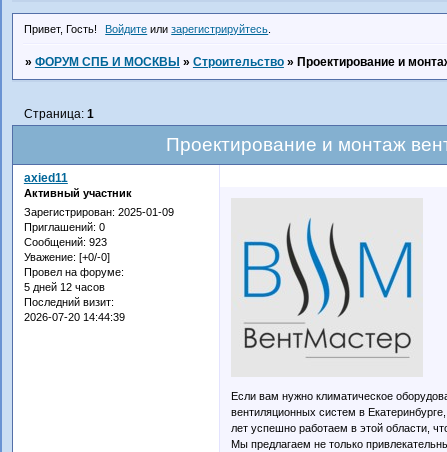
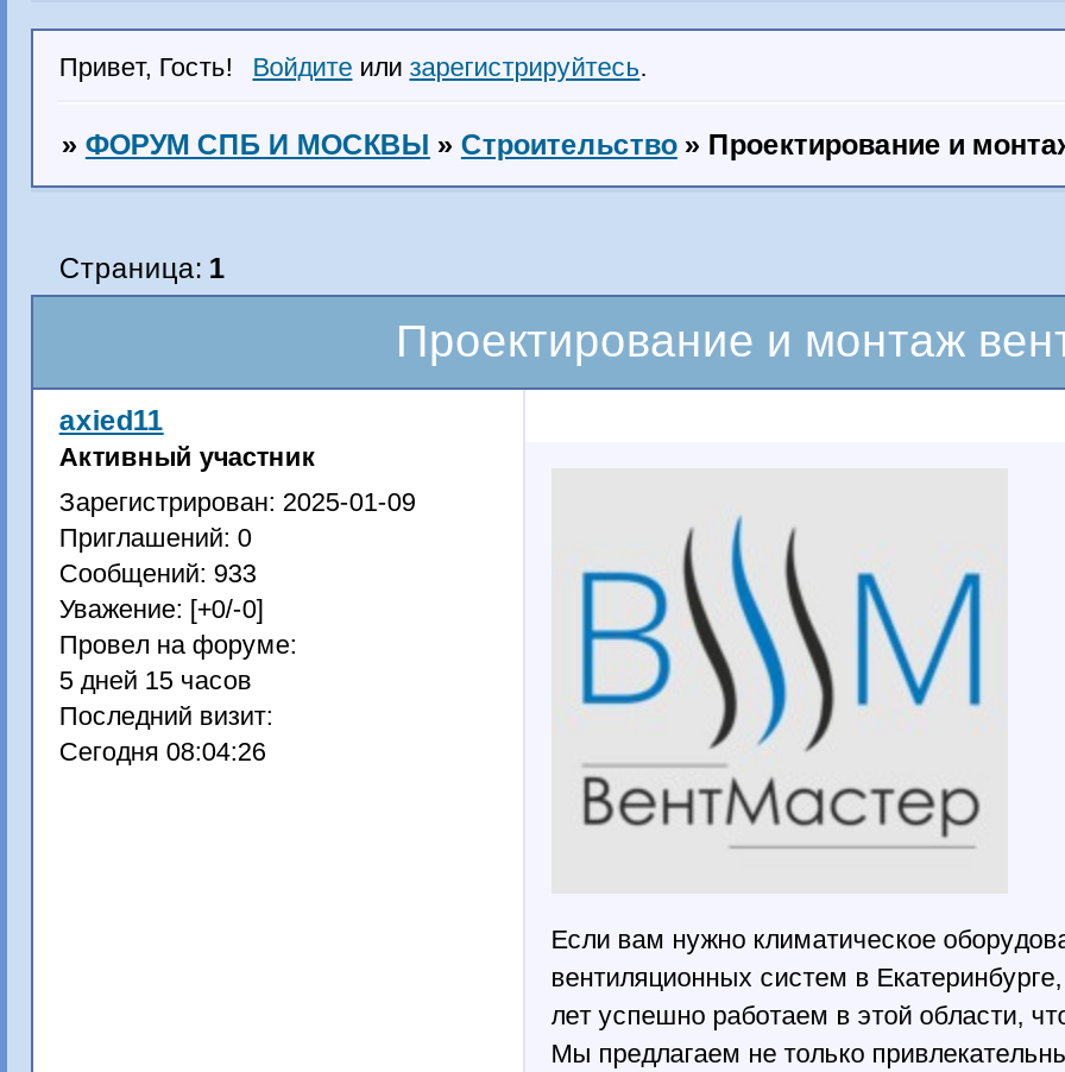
- Сообщений: 923
+ Сообщений: 933

- 5 дней 12 часов
+ 5 дней 15 часов

- 2026-07-20 14:44:39
+ Сегодня 08:04:26
